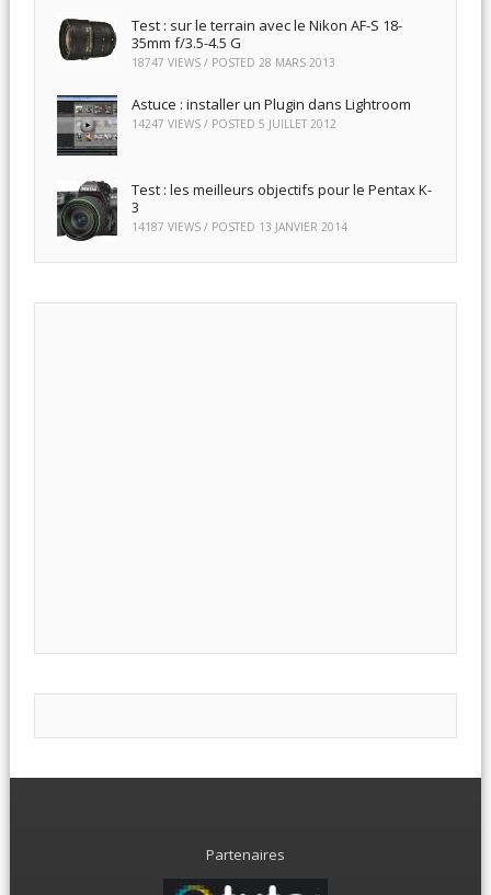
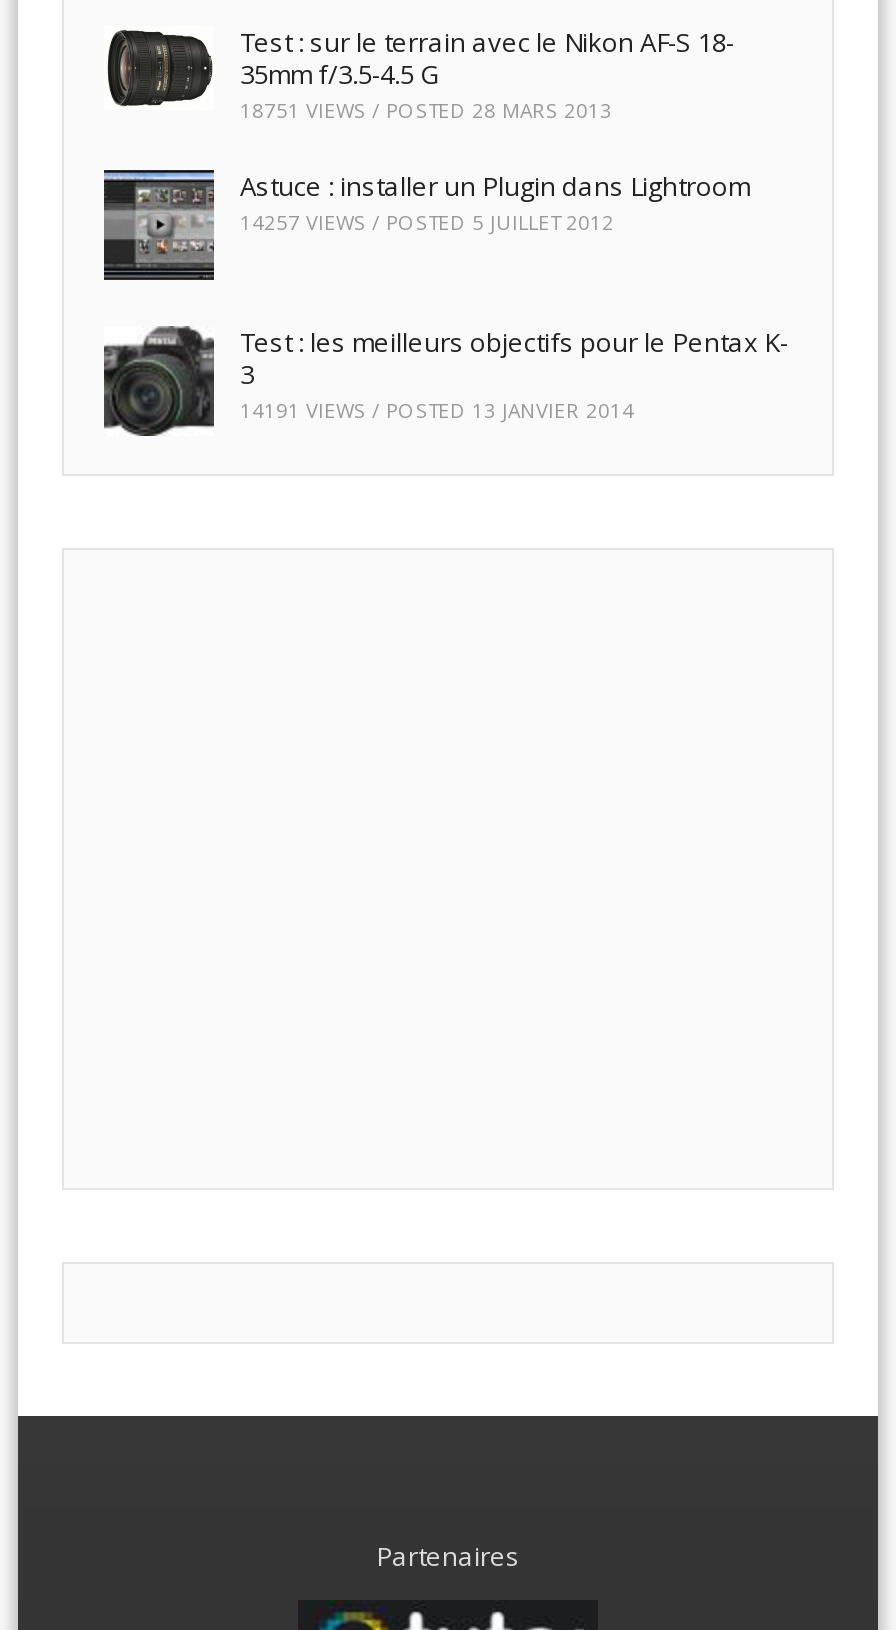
- 18747 VIEWS / POSTED 28 MARS 2013
+ 18751 VIEWS / POSTED 28 MARS 2013

- 14247 VIEWS / POSTED 5 JUILLET 2012
+ 14257 VIEWS / POSTED 5 JUILLET 2012

- 14187 VIEWS / POSTED 13 JANVIER 2014
+ 14191 VIEWS / POSTED 13 JANVIER 2014
